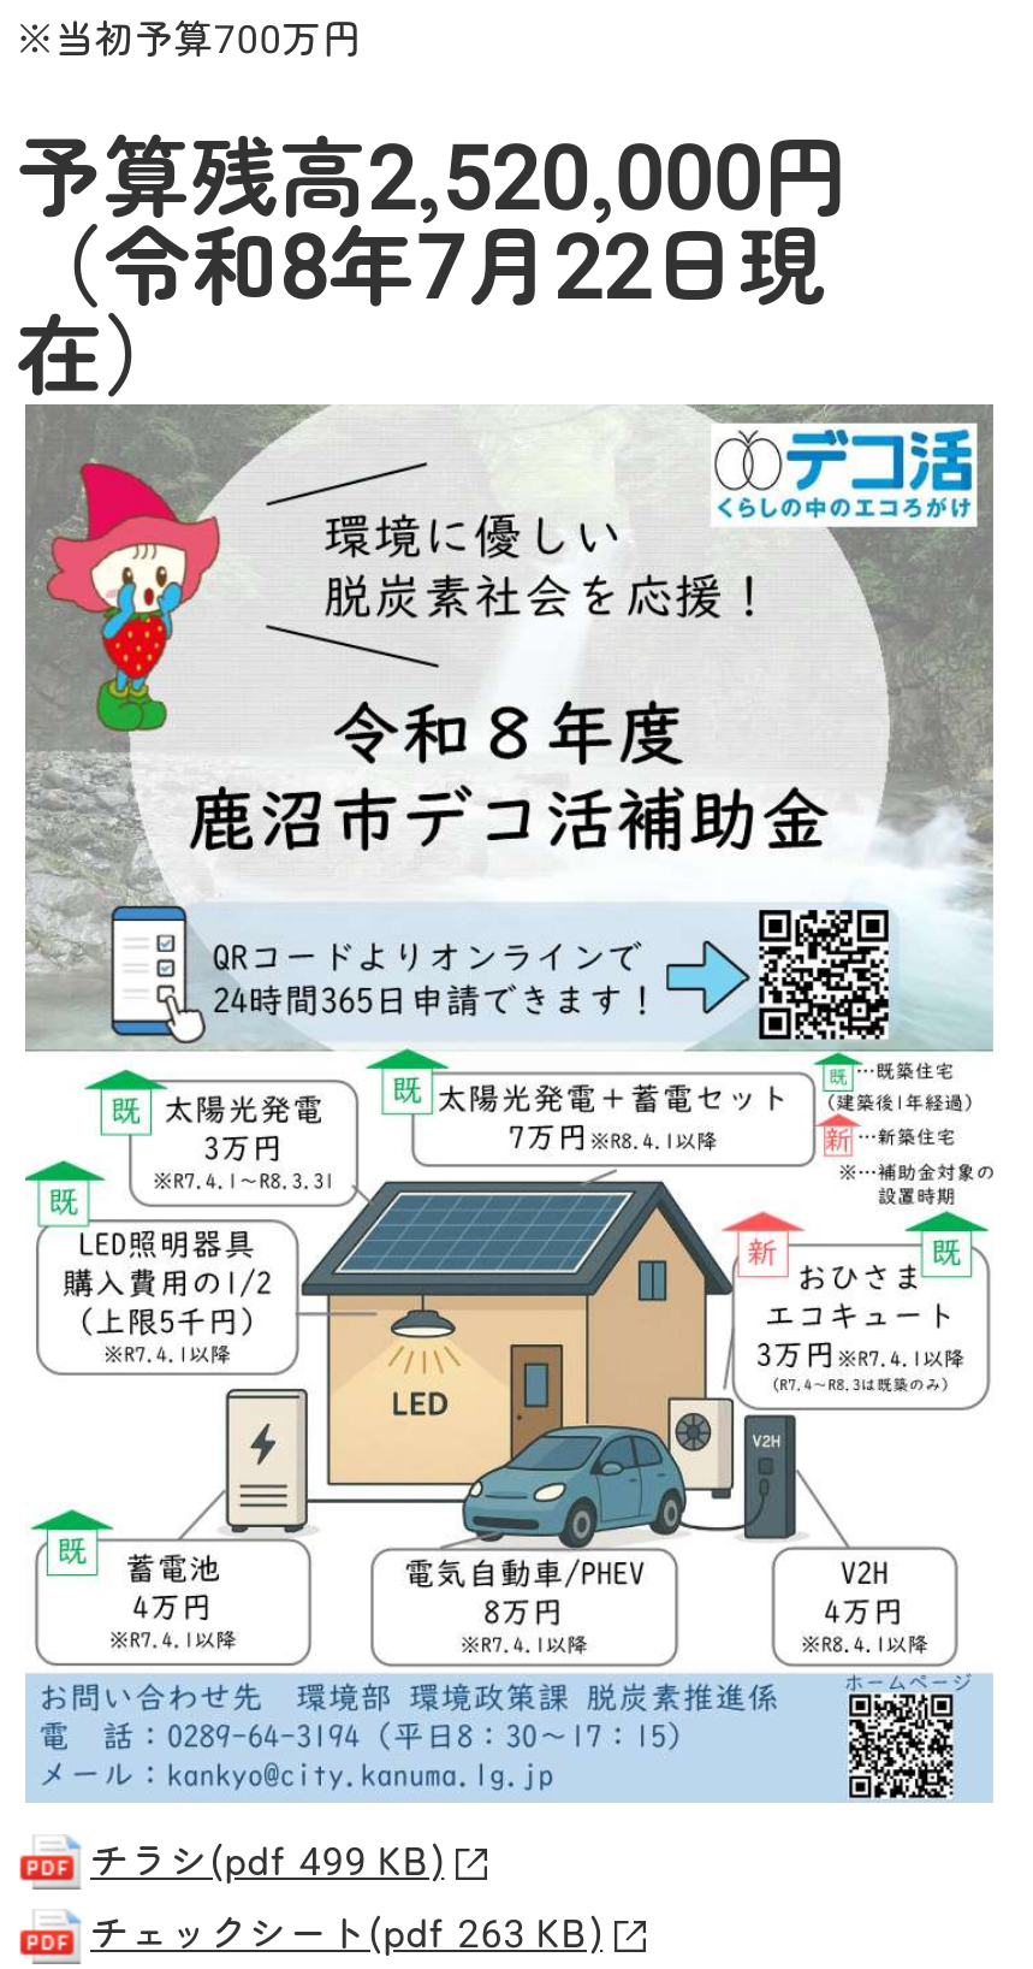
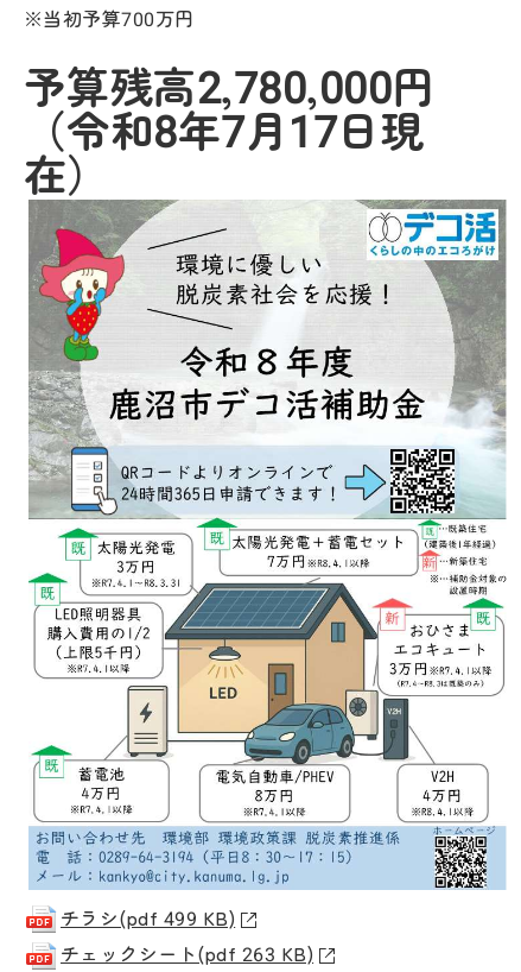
- 予算残高2,520,000円
+ 予算残高2,780,000円

- （令和8年7月22日現
+ （令和8年7月17日現
